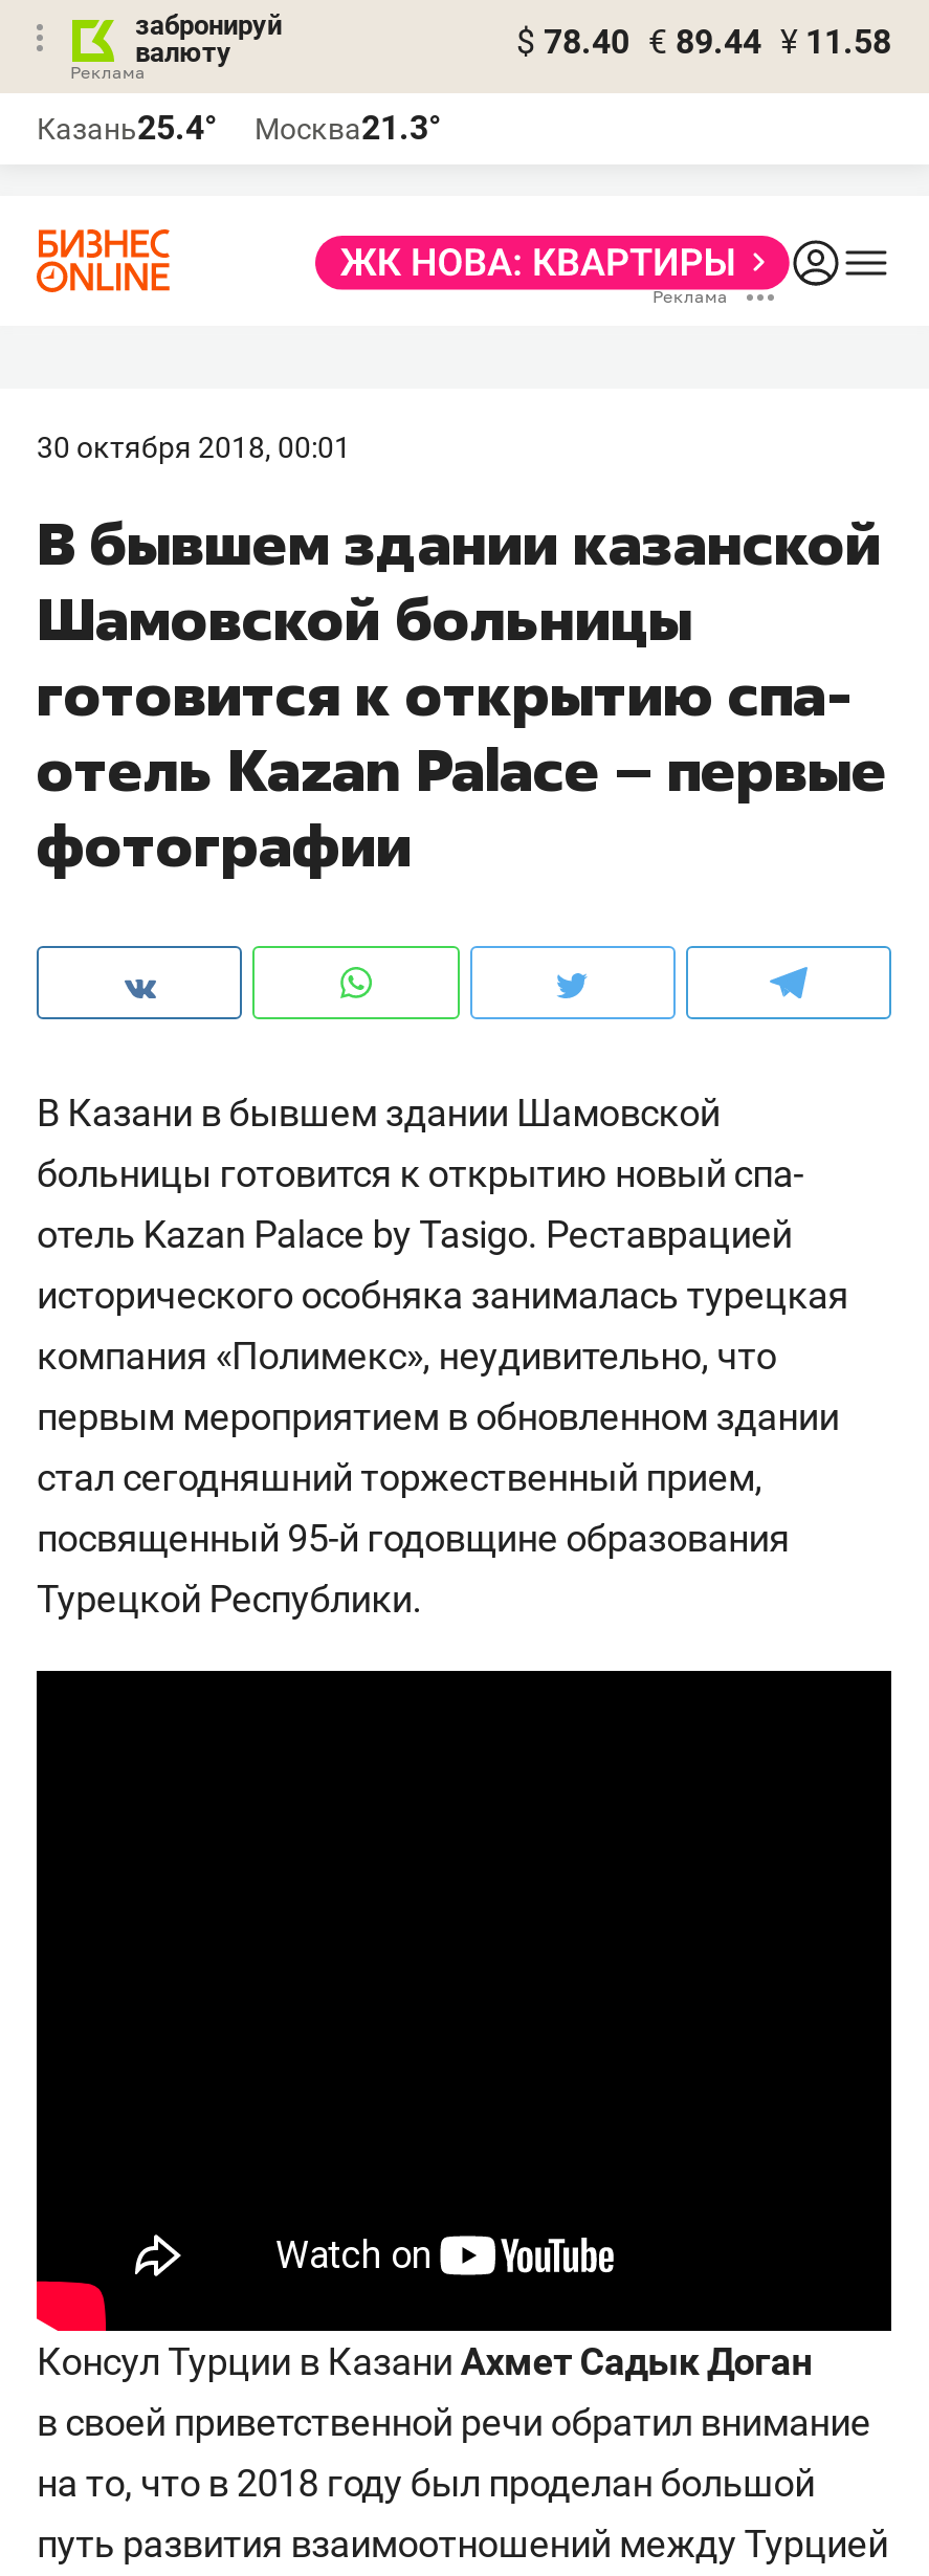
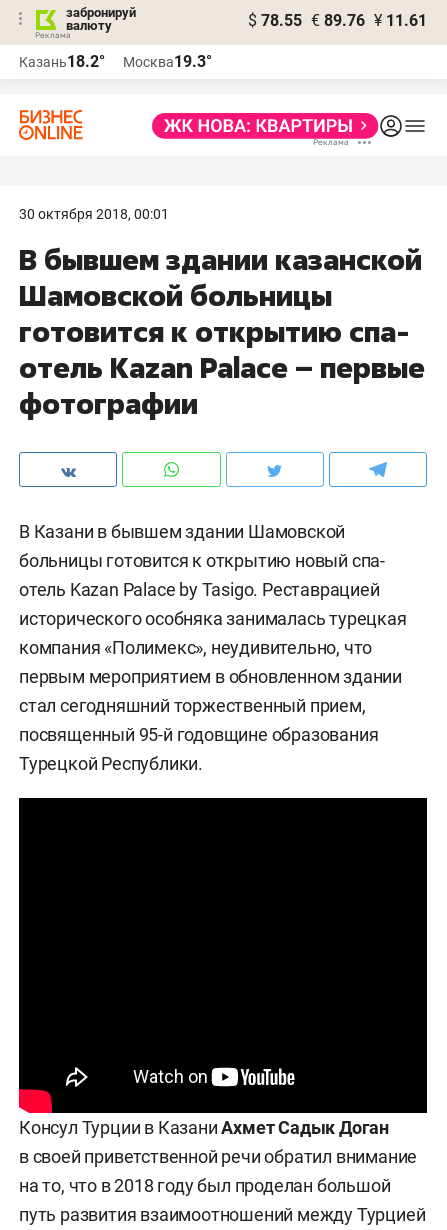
- $ 78.40 € 89.44 ¥ 11.58
+ $ 78.55 € 89.76 ¥ 11.61

- Казань25.4°
+ Казань18.2°

- Москва21.3°
+ Москва19.3°
